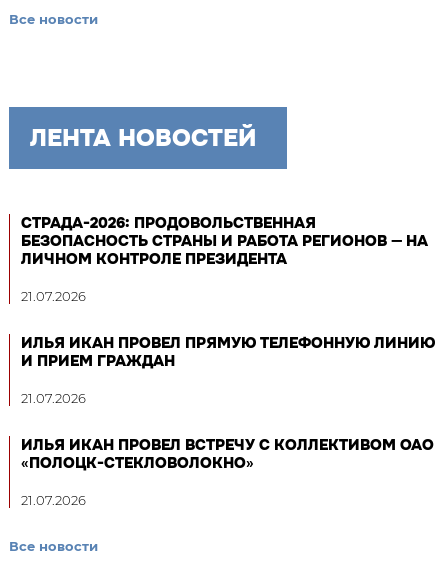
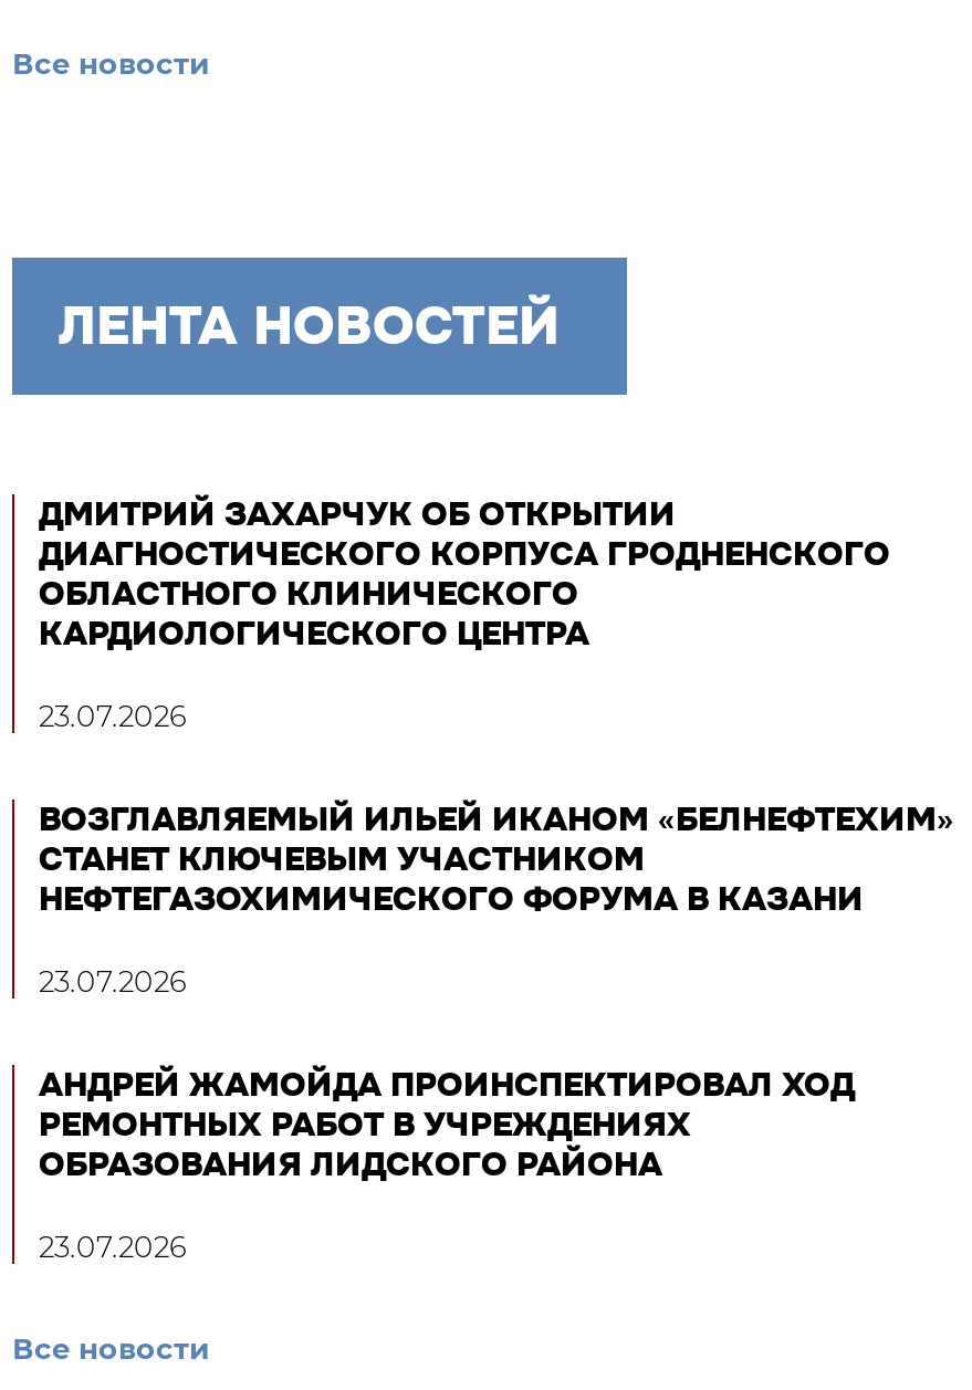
- СТРАДА-2026: ПРОДОВОЛЬСТВЕННАЯ
- БЕЗОПАСНОСТЬ СТРАНЫ И РАБОТА РЕГИОНОВ — НА
- ЛИЧНОМ КОНТРОЛЕ ПРЕЗИДЕНТА
+ ДМИТРИЙ ЗАХАРЧУК ОБ ОТКРЫТИИ
+ ДИАГНОСТИЧЕСКОГО КОРПУСА ГРОДНЕНСКОГО
+ ОБЛАСТНОГО КЛИНИЧЕСКОГО
+ КАРДИОЛОГИЧЕСКОГО ЦЕНТРА

- 21.07.2026
+ 23.07.2026

- ИЛЬЯ ИКАН ПРОВЕЛ ПРЯМУЮ ТЕЛЕФОННУЮ ЛИНИЮ
- И ПРИЕМ ГРАЖДАН
+ ВОЗГЛАВЛЯЕМЫЙ ИЛЬЕЙ ИКАНОМ «БЕЛНЕФТЕХИМ»
+ СТАНЕТ КЛЮЧЕВЫМ УЧАСТНИКОМ
+ НЕФТЕГАЗОХИМИЧЕСКОГО ФОРУМА В КАЗАНИ

- 21.07.2026
+ 23.07.2026

- ИЛЬЯ ИКАН ПРОВЕЛ ВСТРЕЧУ С КОЛЛЕКТИВОМ ОАО
- «ПОЛОЦК-СТЕКЛОВОЛОКНО»
+ АНДРЕЙ ЖАМОЙДА ПРОИНСПЕКТИРОВАЛ ХОД
+ РЕМОНТНЫХ РАБОТ В УЧРЕЖДЕНИЯХ
+ ОБРАЗОВАНИЯ ЛИДСКОГО РАЙОНА

- 21.07.2026
+ 23.07.2026
